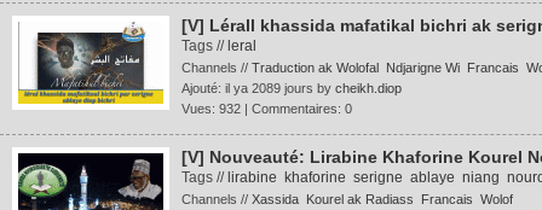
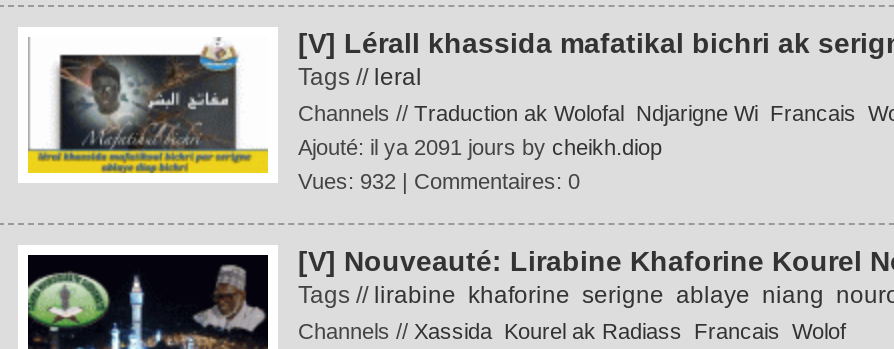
- Ajouté: il ya 2089 jours by cheikh.diop
+ Ajouté: il ya 2091 jours by cheikh.diop
